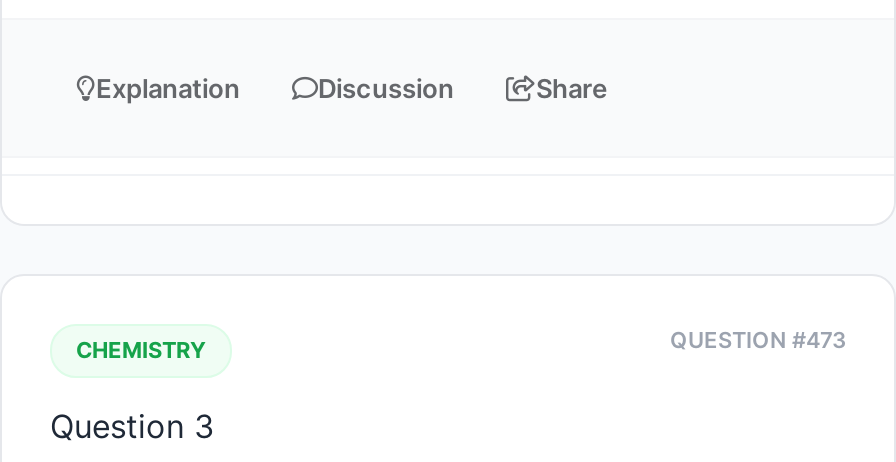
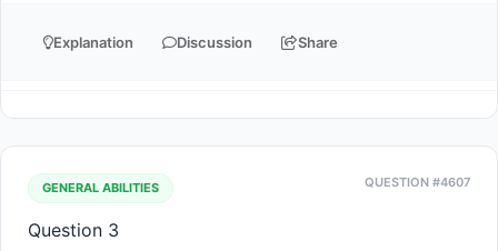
- CHEMISTRY
- QUESTION #473
+ GENERAL ABILITIES
+ QUESTION #4607
